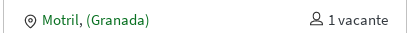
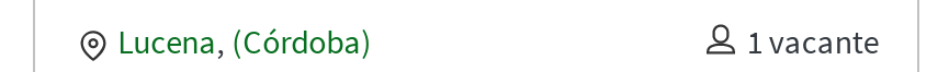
- Motril, (Granada)
+ Lucena, (Córdoba)
